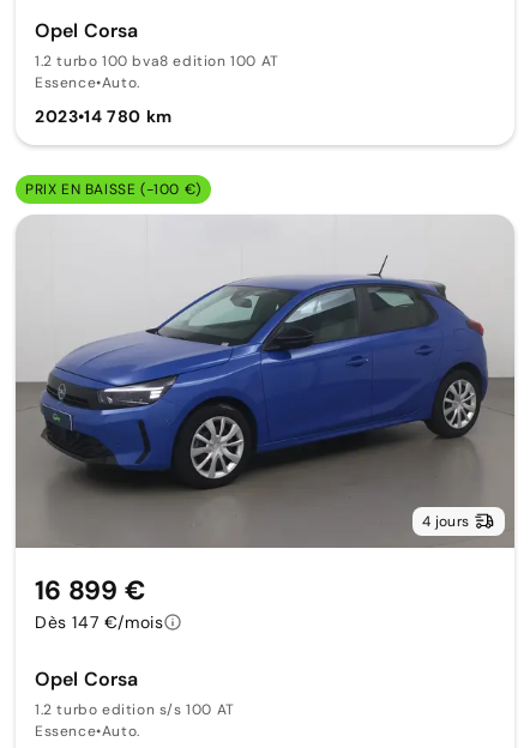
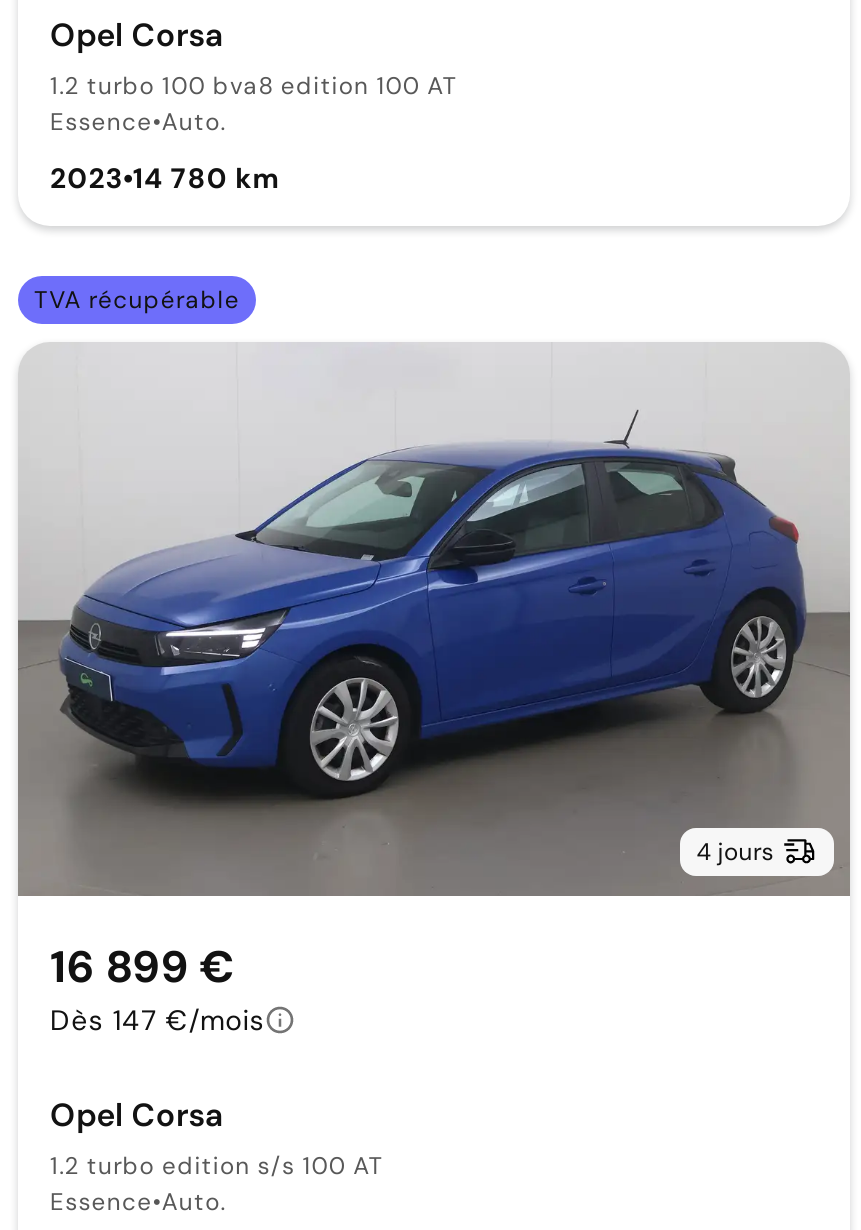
- PRIX EN BAISSE (-100 €)
+ TVA récupérable
